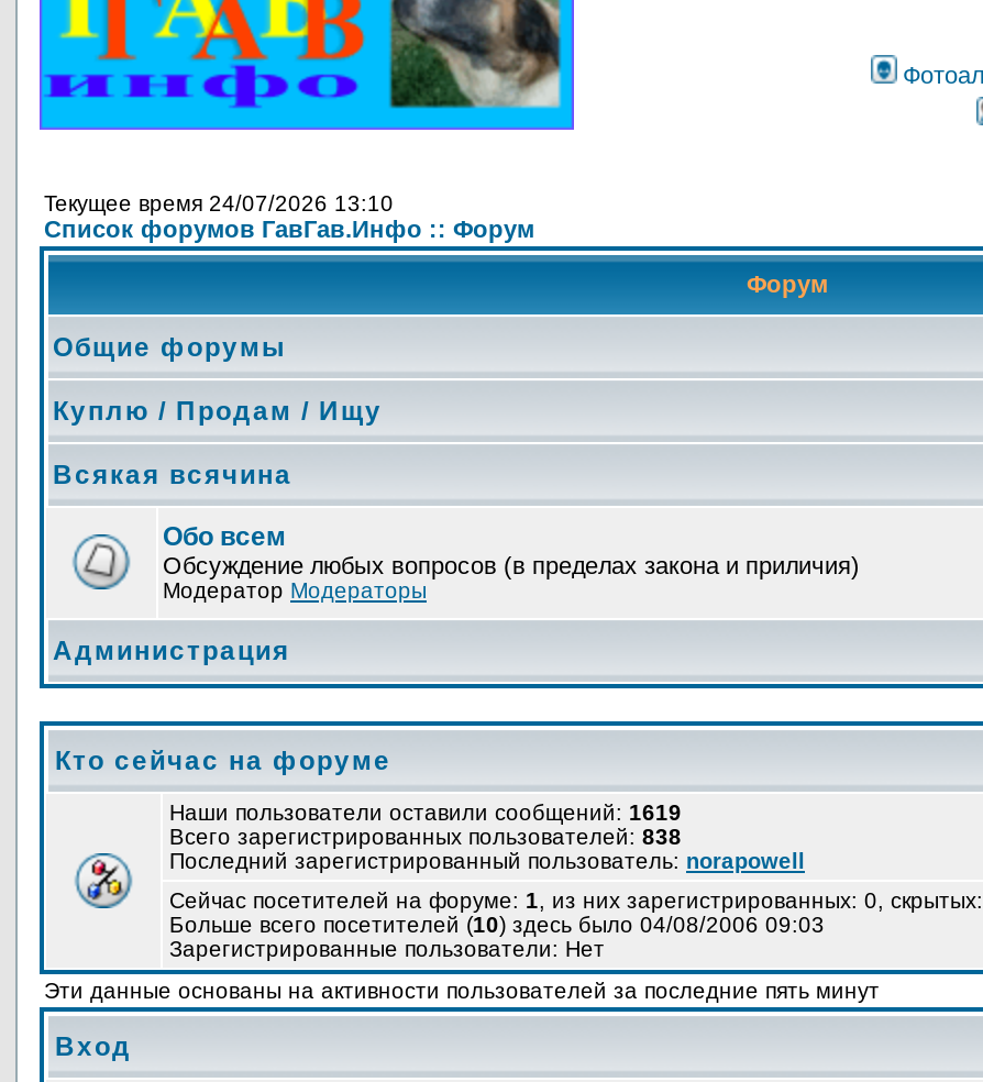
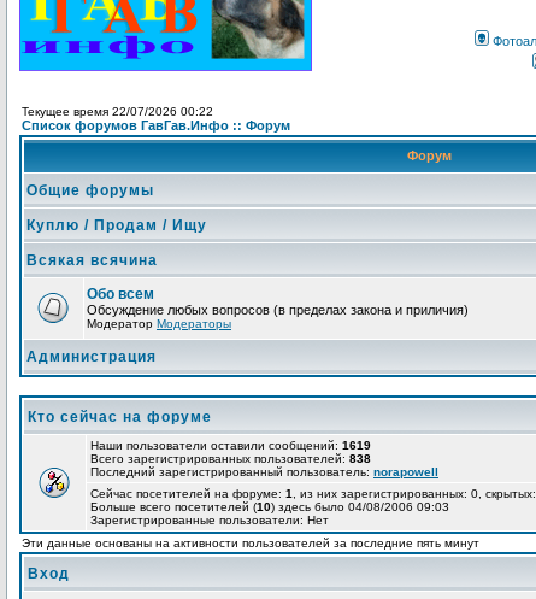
- Текущее время 24/07/2026 13:10
+ Текущее время 22/07/2026 00:22
